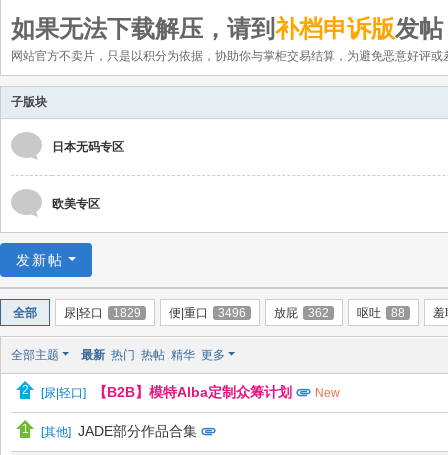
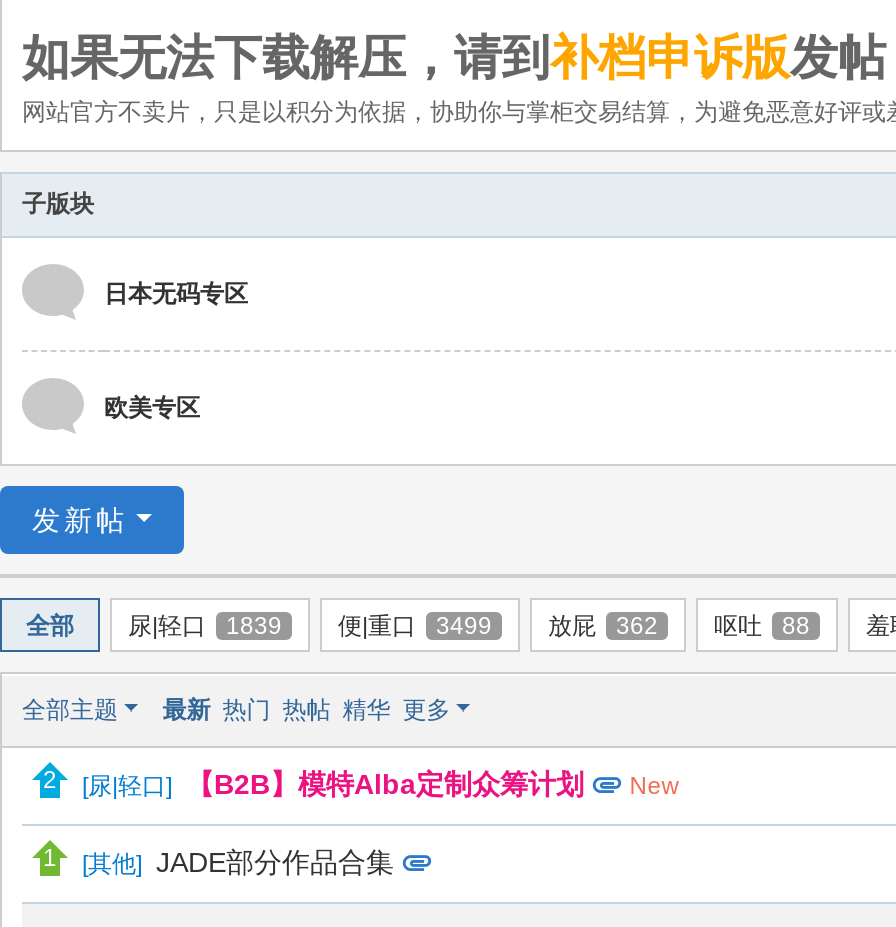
- 1829
+ 1839

- 3496
+ 3499
